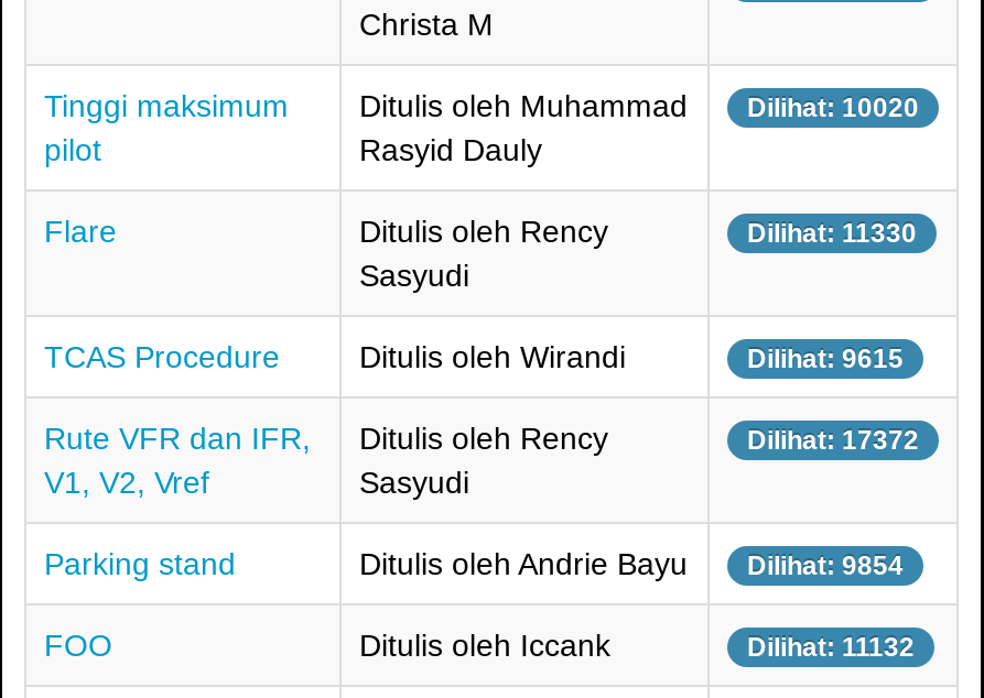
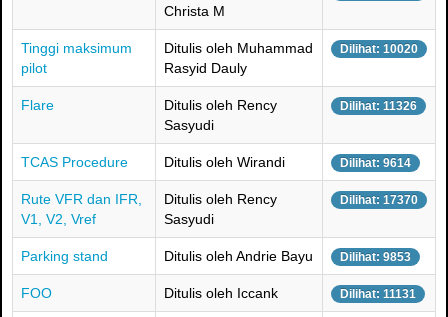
- Dilihat: 11330
+ Dilihat: 11326

- Dilihat: 9615
+ Dilihat: 9614

- Dilihat: 17372
+ Dilihat: 17370

- Ditulis oleh Andrie Bayu Dilihat: 9854
+ Ditulis oleh Andrie Bayu Dilihat: 9853

- Dilihat: 11132
+ Dilihat: 11131
